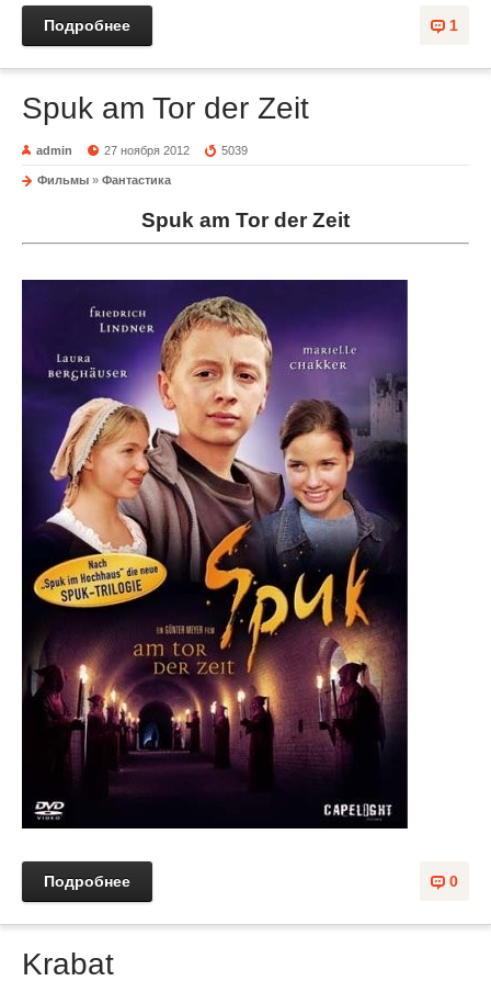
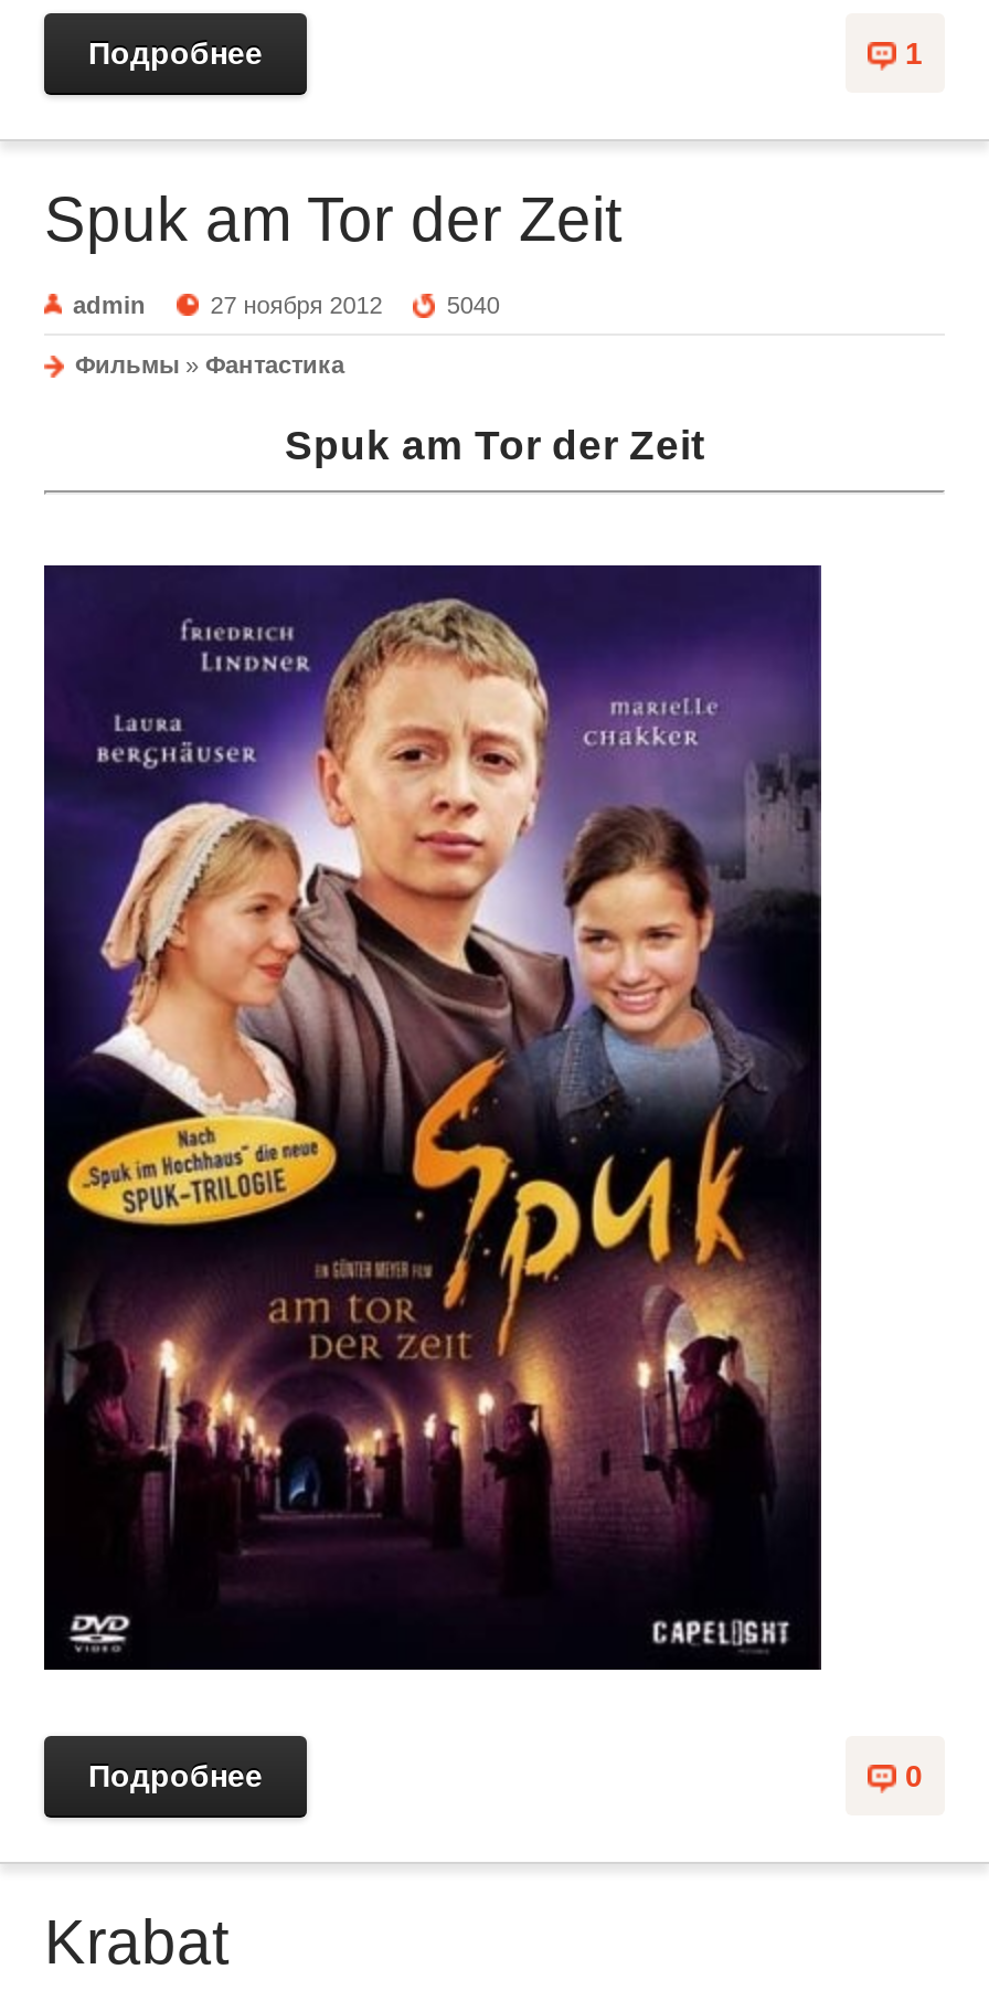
- 5039
+ 5040
